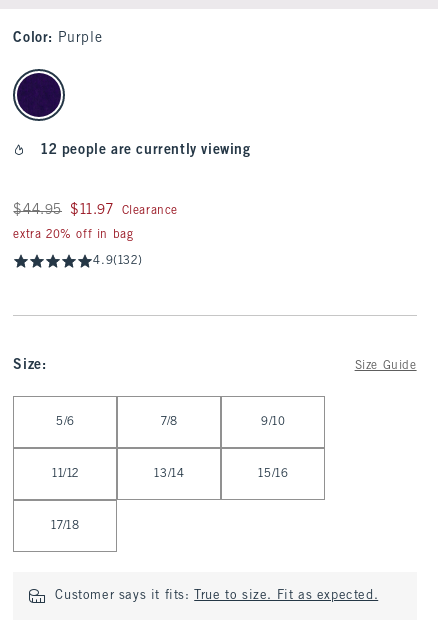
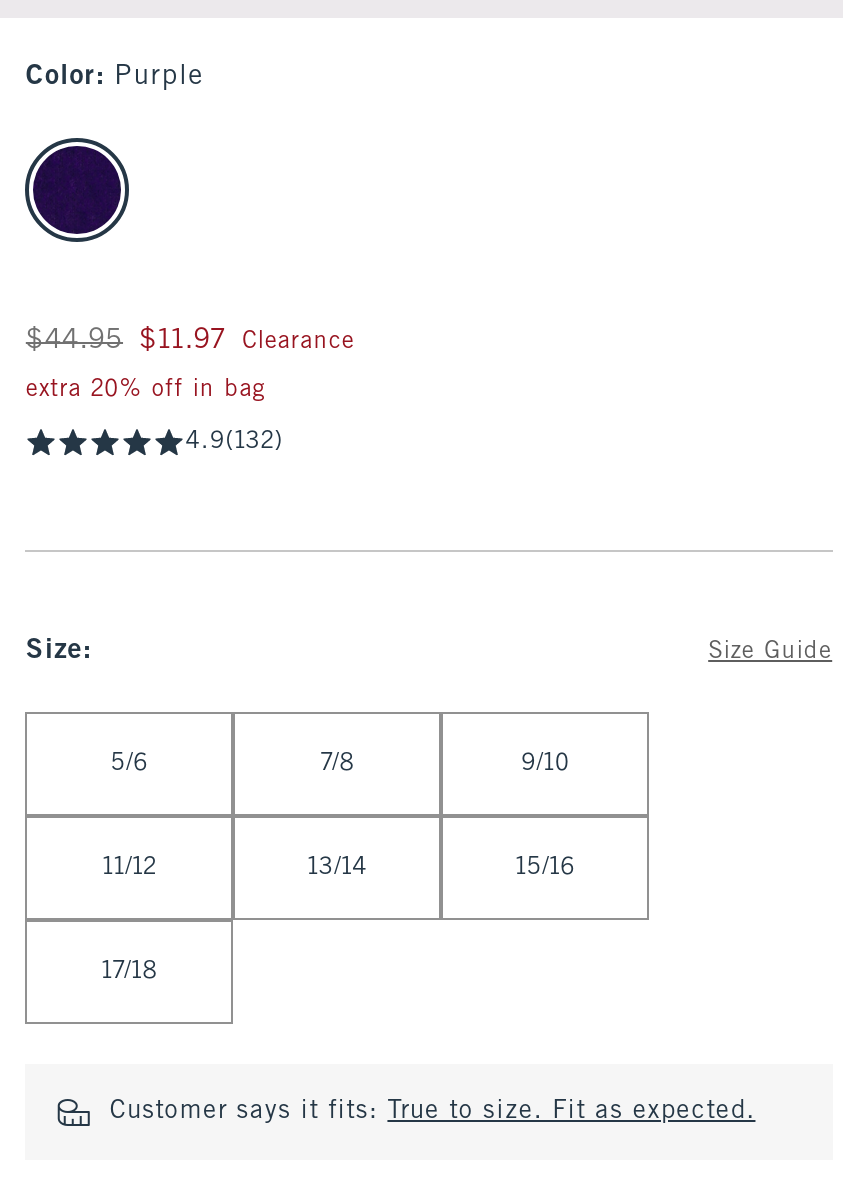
- 12 people are currently viewing
